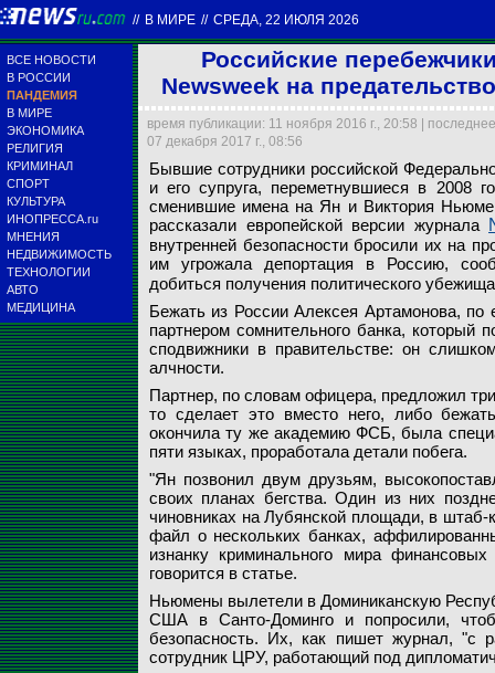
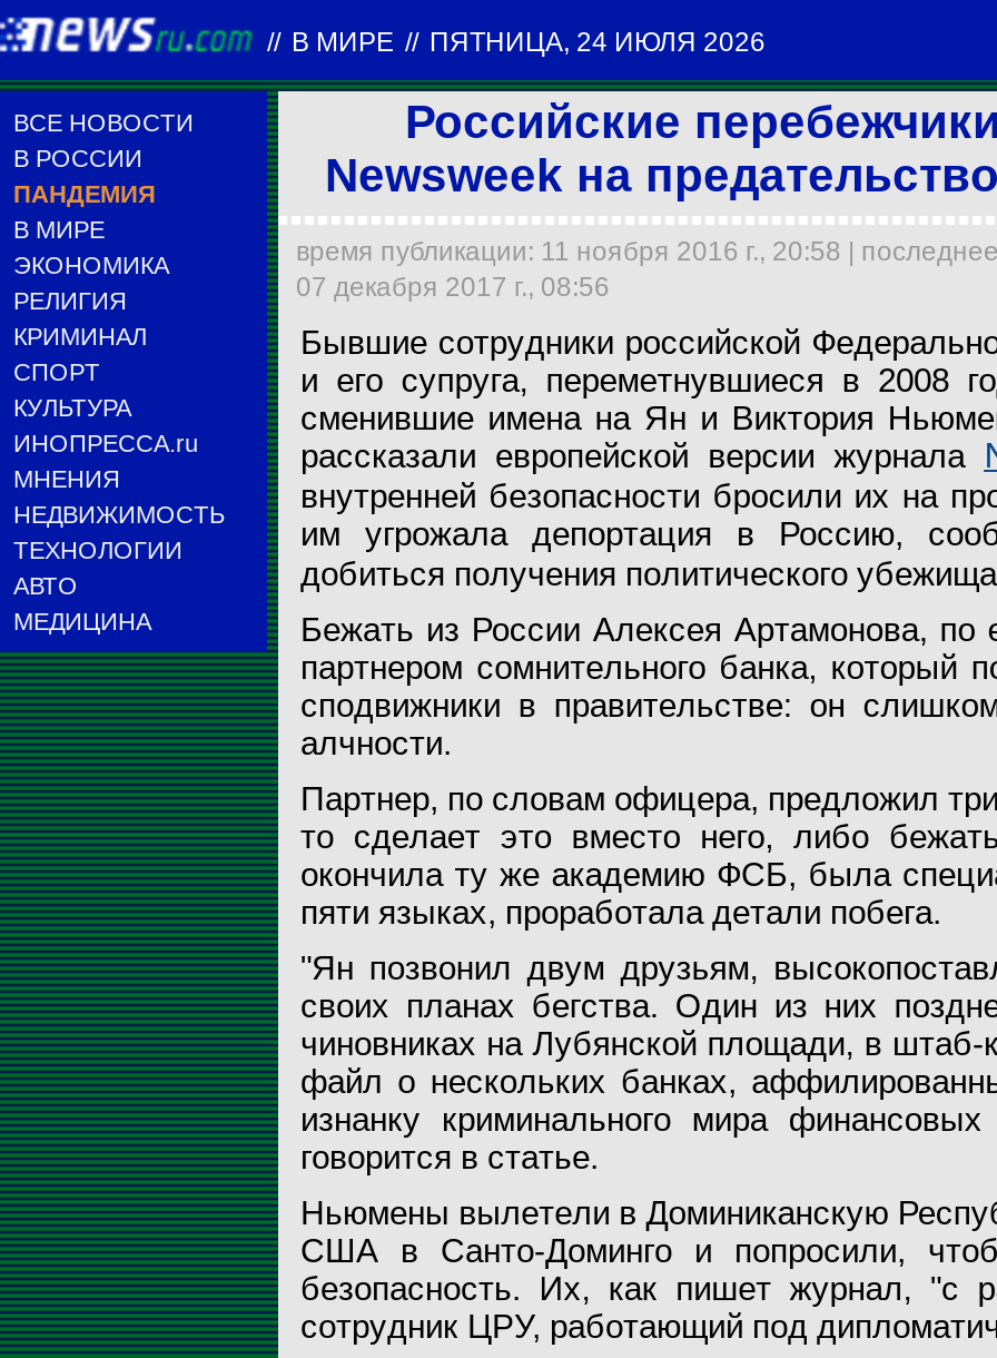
- // В МИРЕ // СРЕДА, 22 ИЮЛЯ 2026
+ // В МИРЕ // ПЯТНИЦА, 24 ИЮЛЯ 2026
